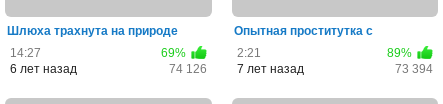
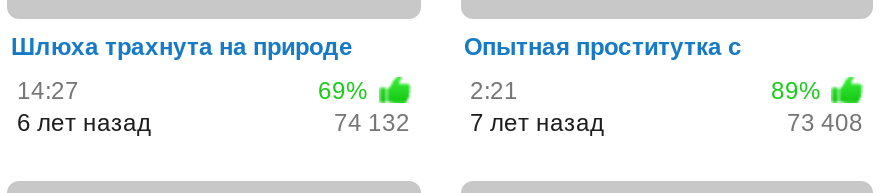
- 74 126
+ 74 132

- 73 394
+ 73 408
